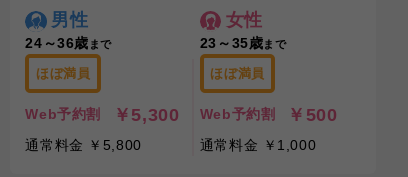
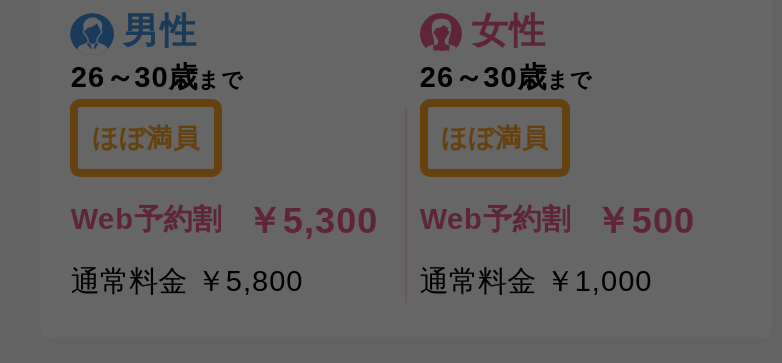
- 24～36歳まで
+ 26～30歳まで

- 23～35歳まで
+ 26～30歳まで
